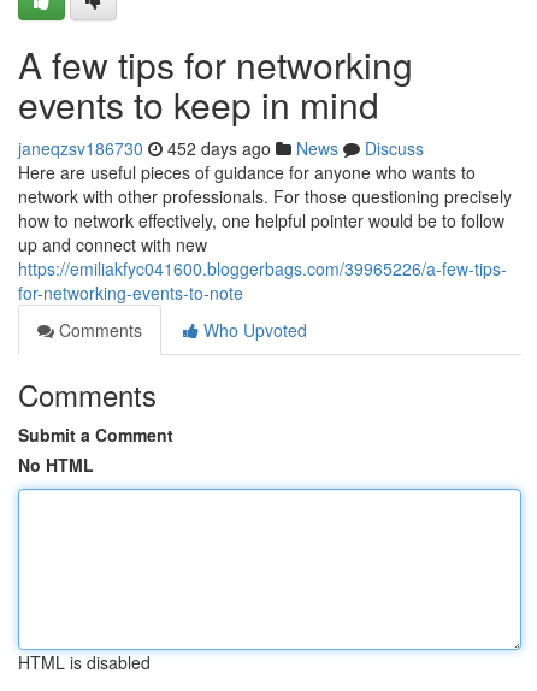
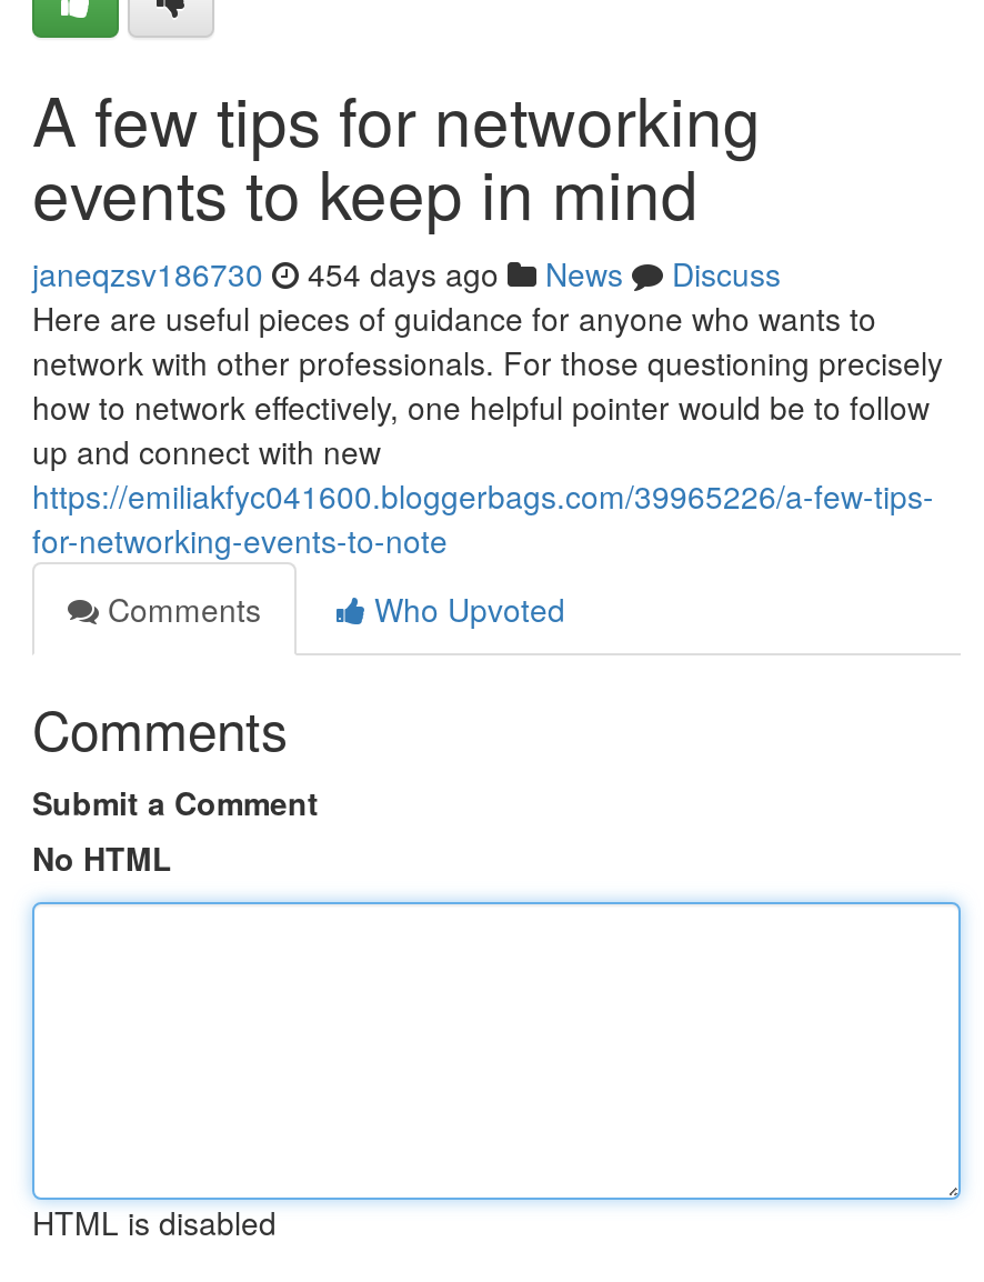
- janeqzsv186730 452 days ago News Discuss
+ janeqzsv186730 454 days ago News Discuss
